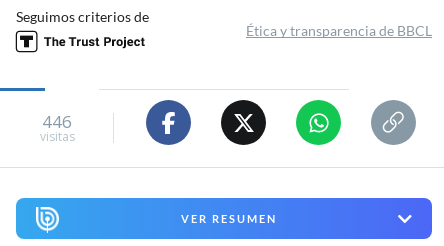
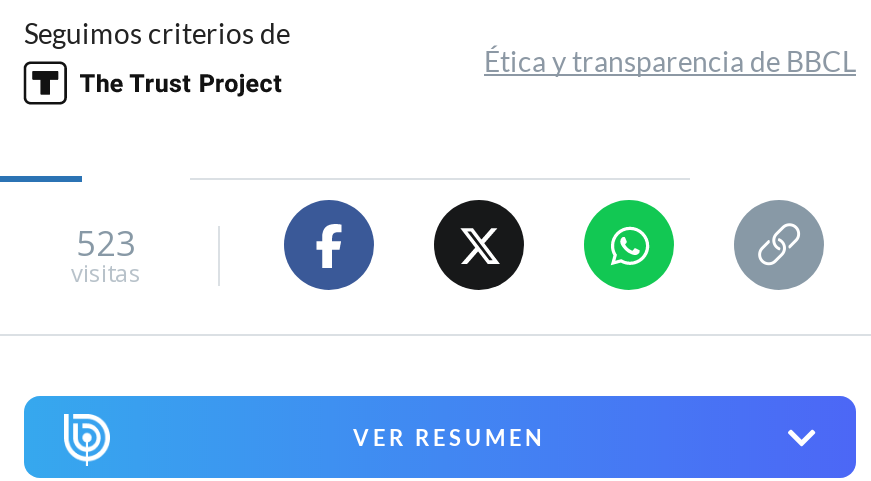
- 446
+ 523
